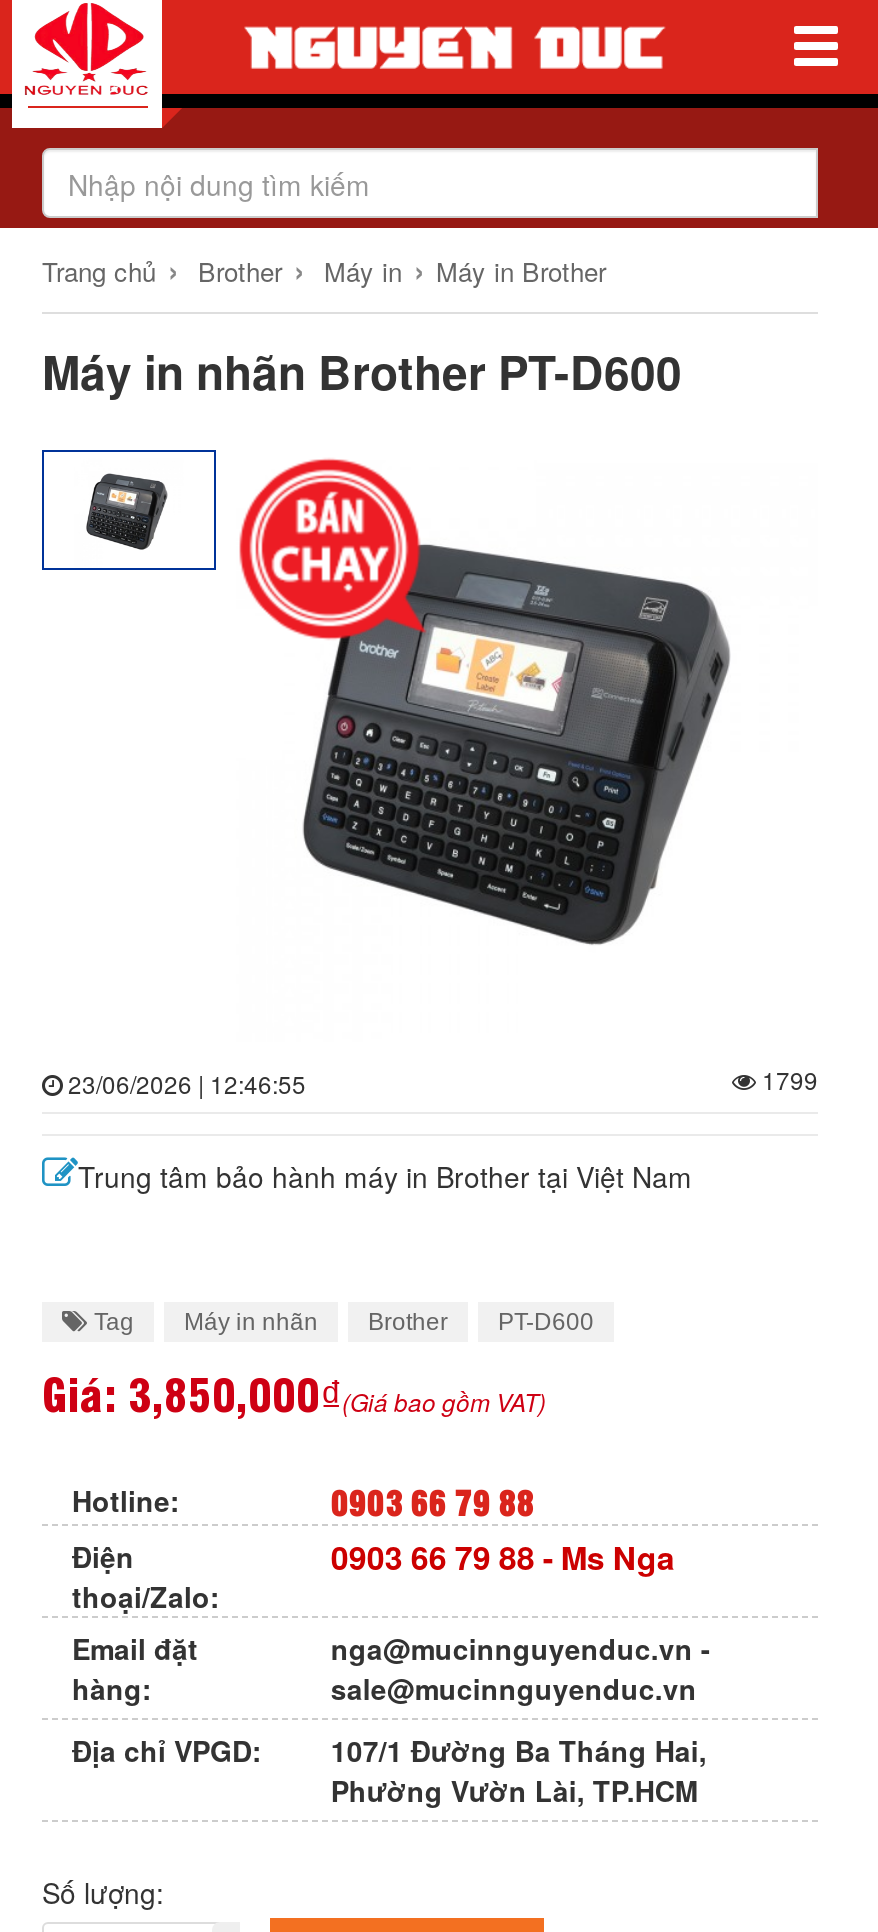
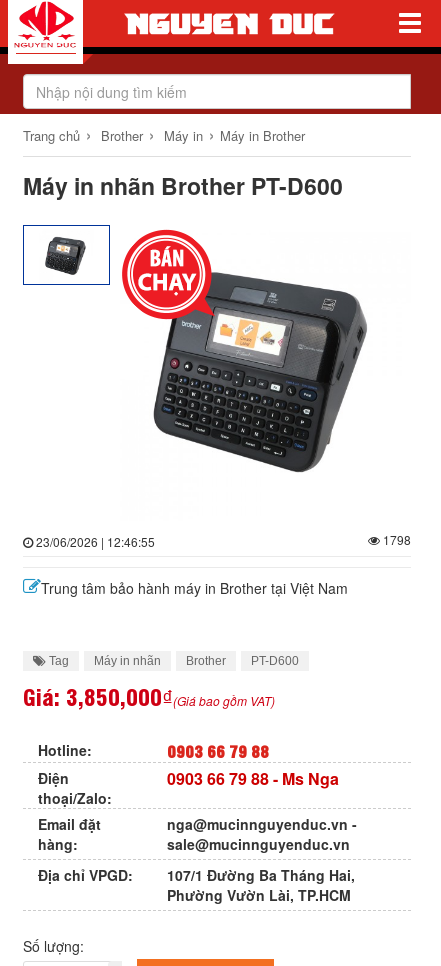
- 1799
+ 1798
